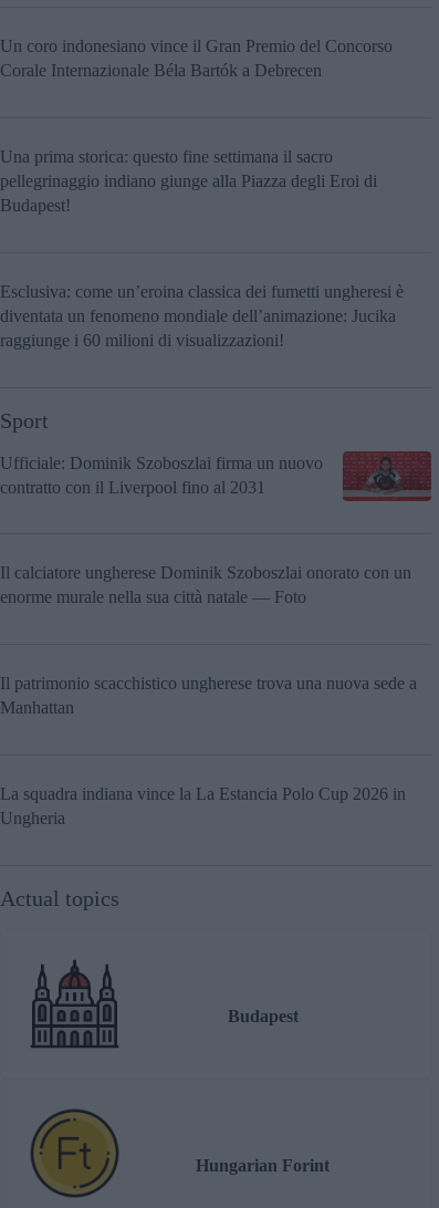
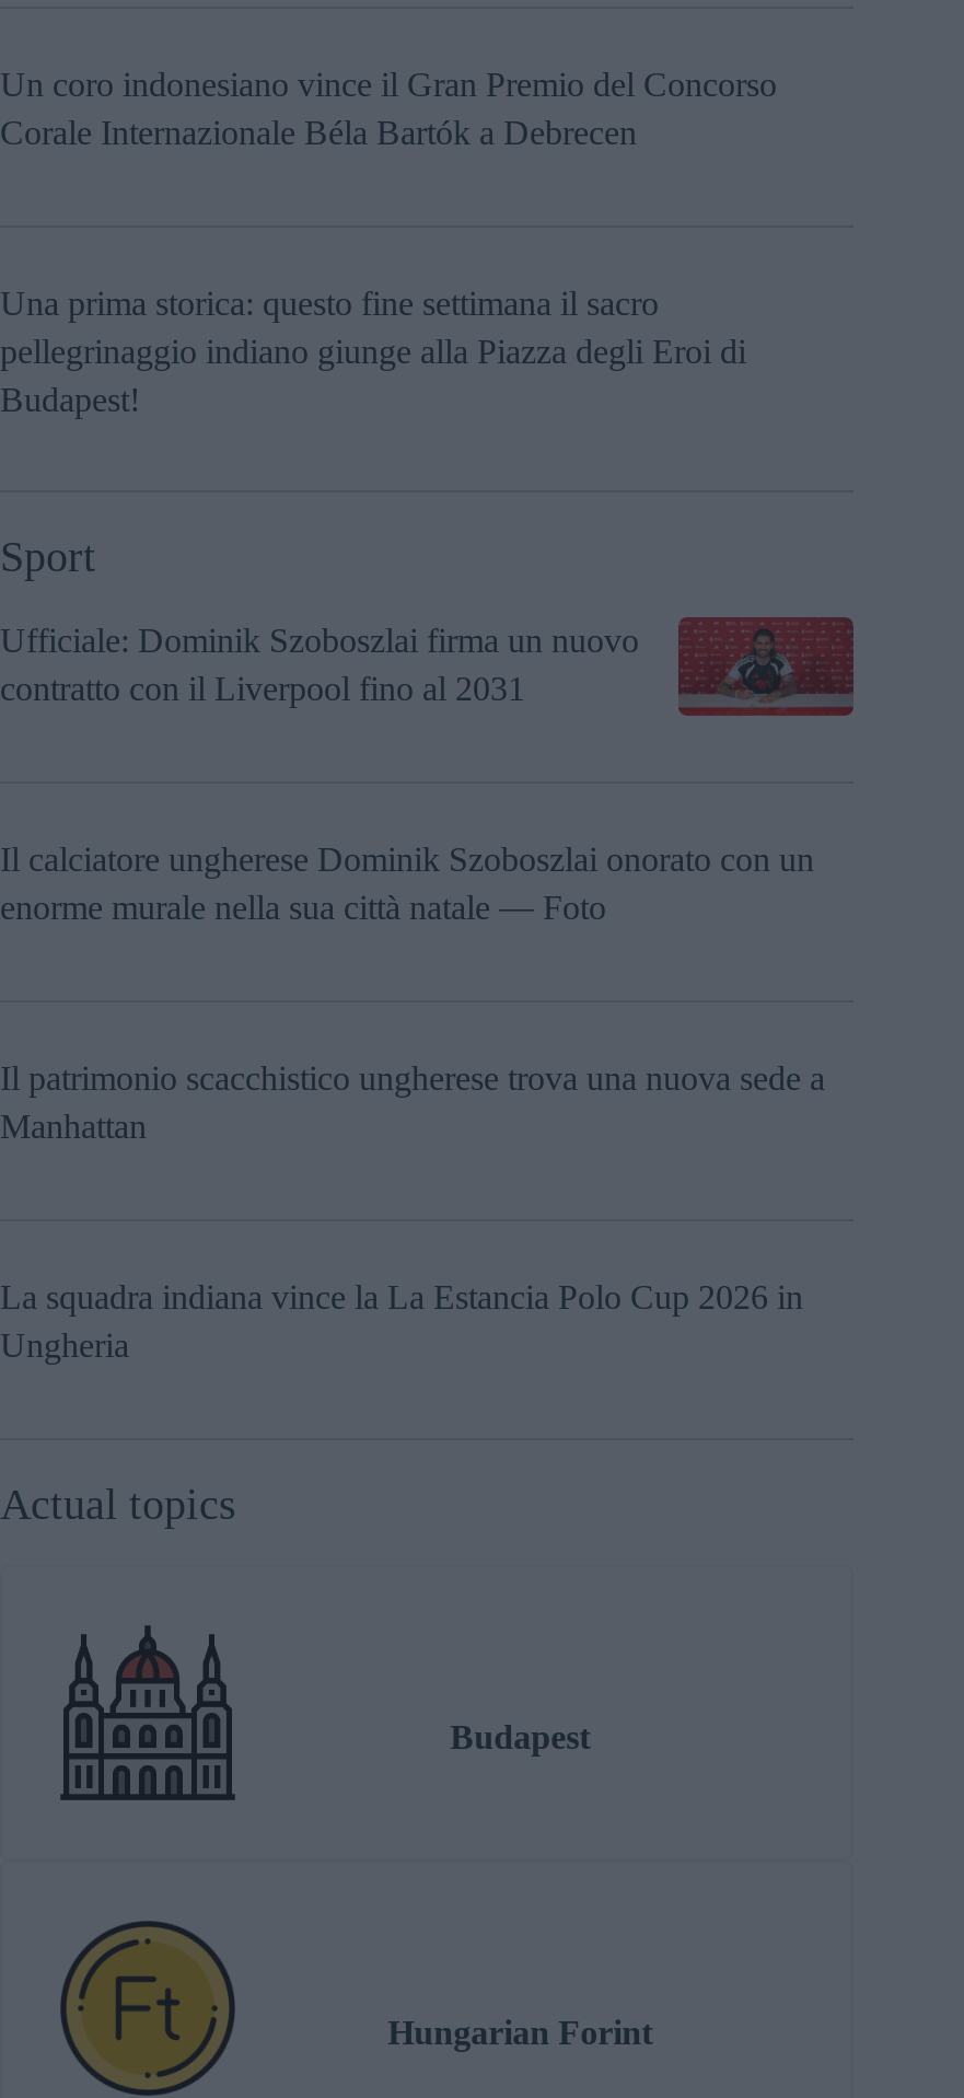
- Esclusiva: come un’eroina classica dei fumetti ungheresi è
- diventata un fenomeno mondiale dell’animazione: Jucika
- raggiunge i 60 milioni di visualizzazioni!
